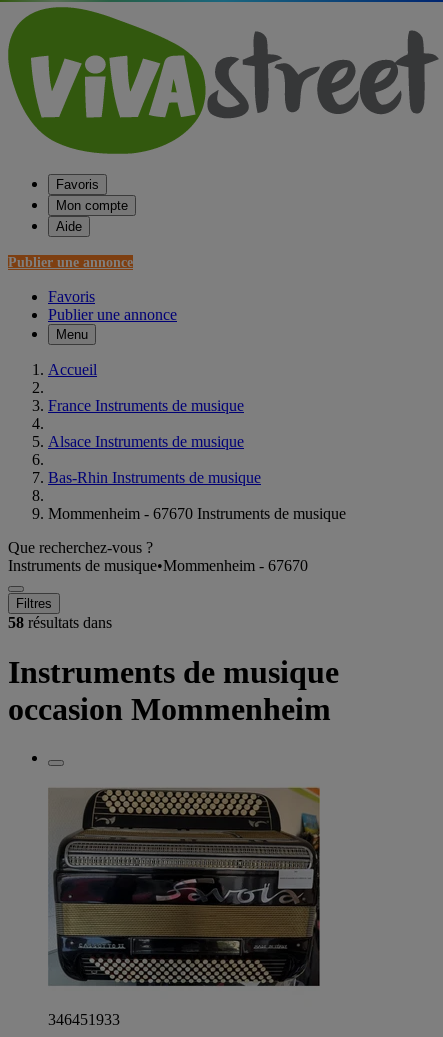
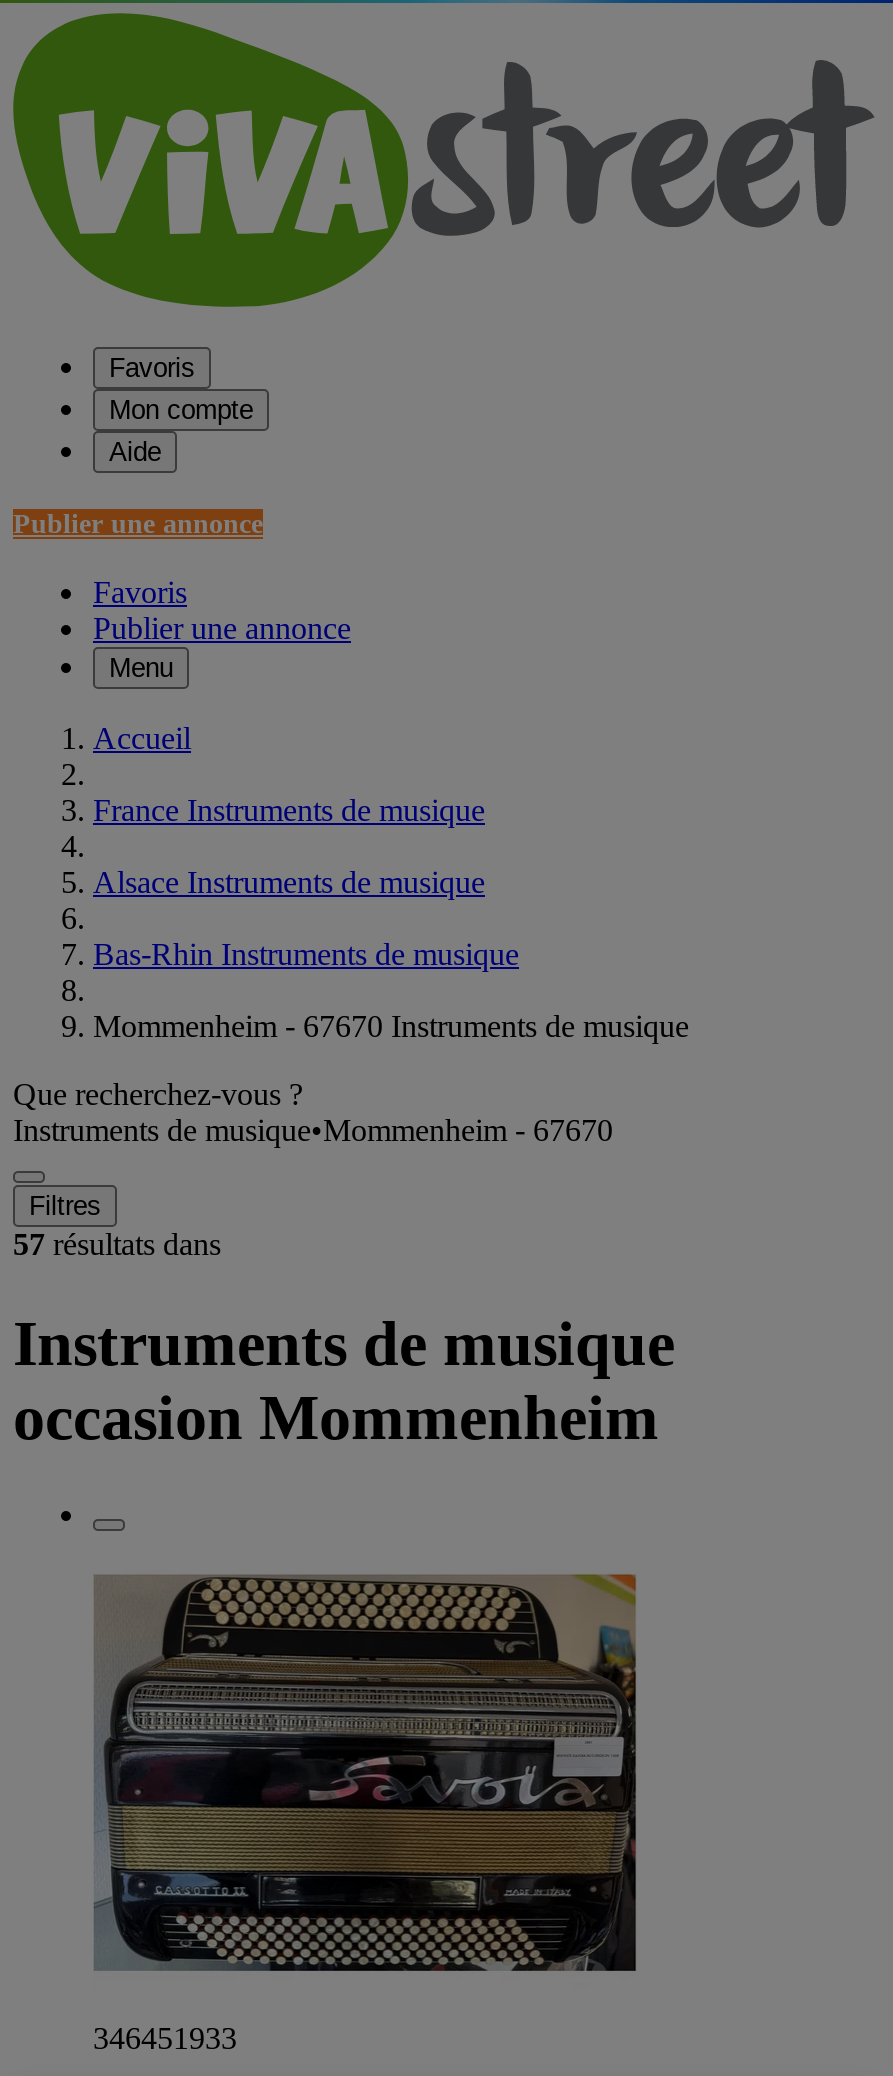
- 58résultats dans
+ 57résultats dans
